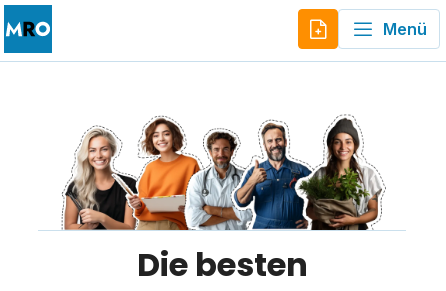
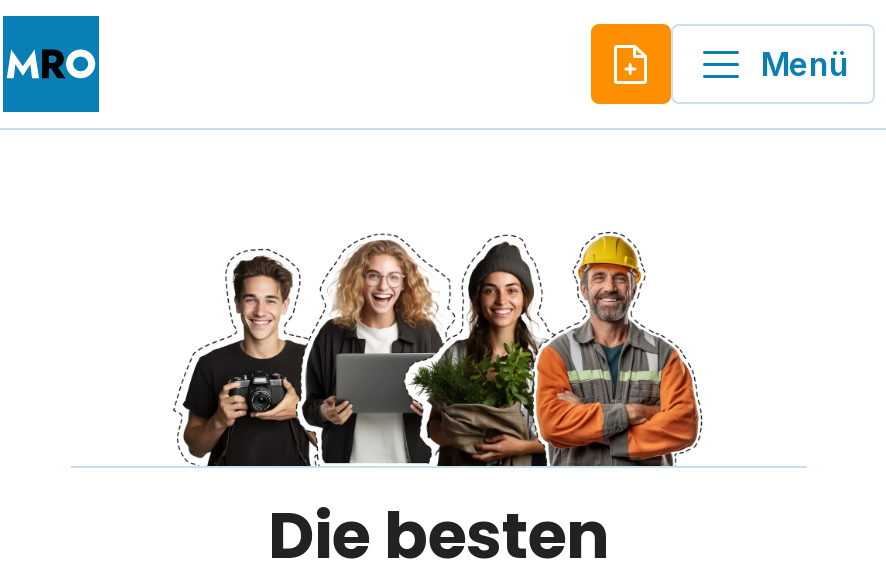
- [image]
+ [image]
